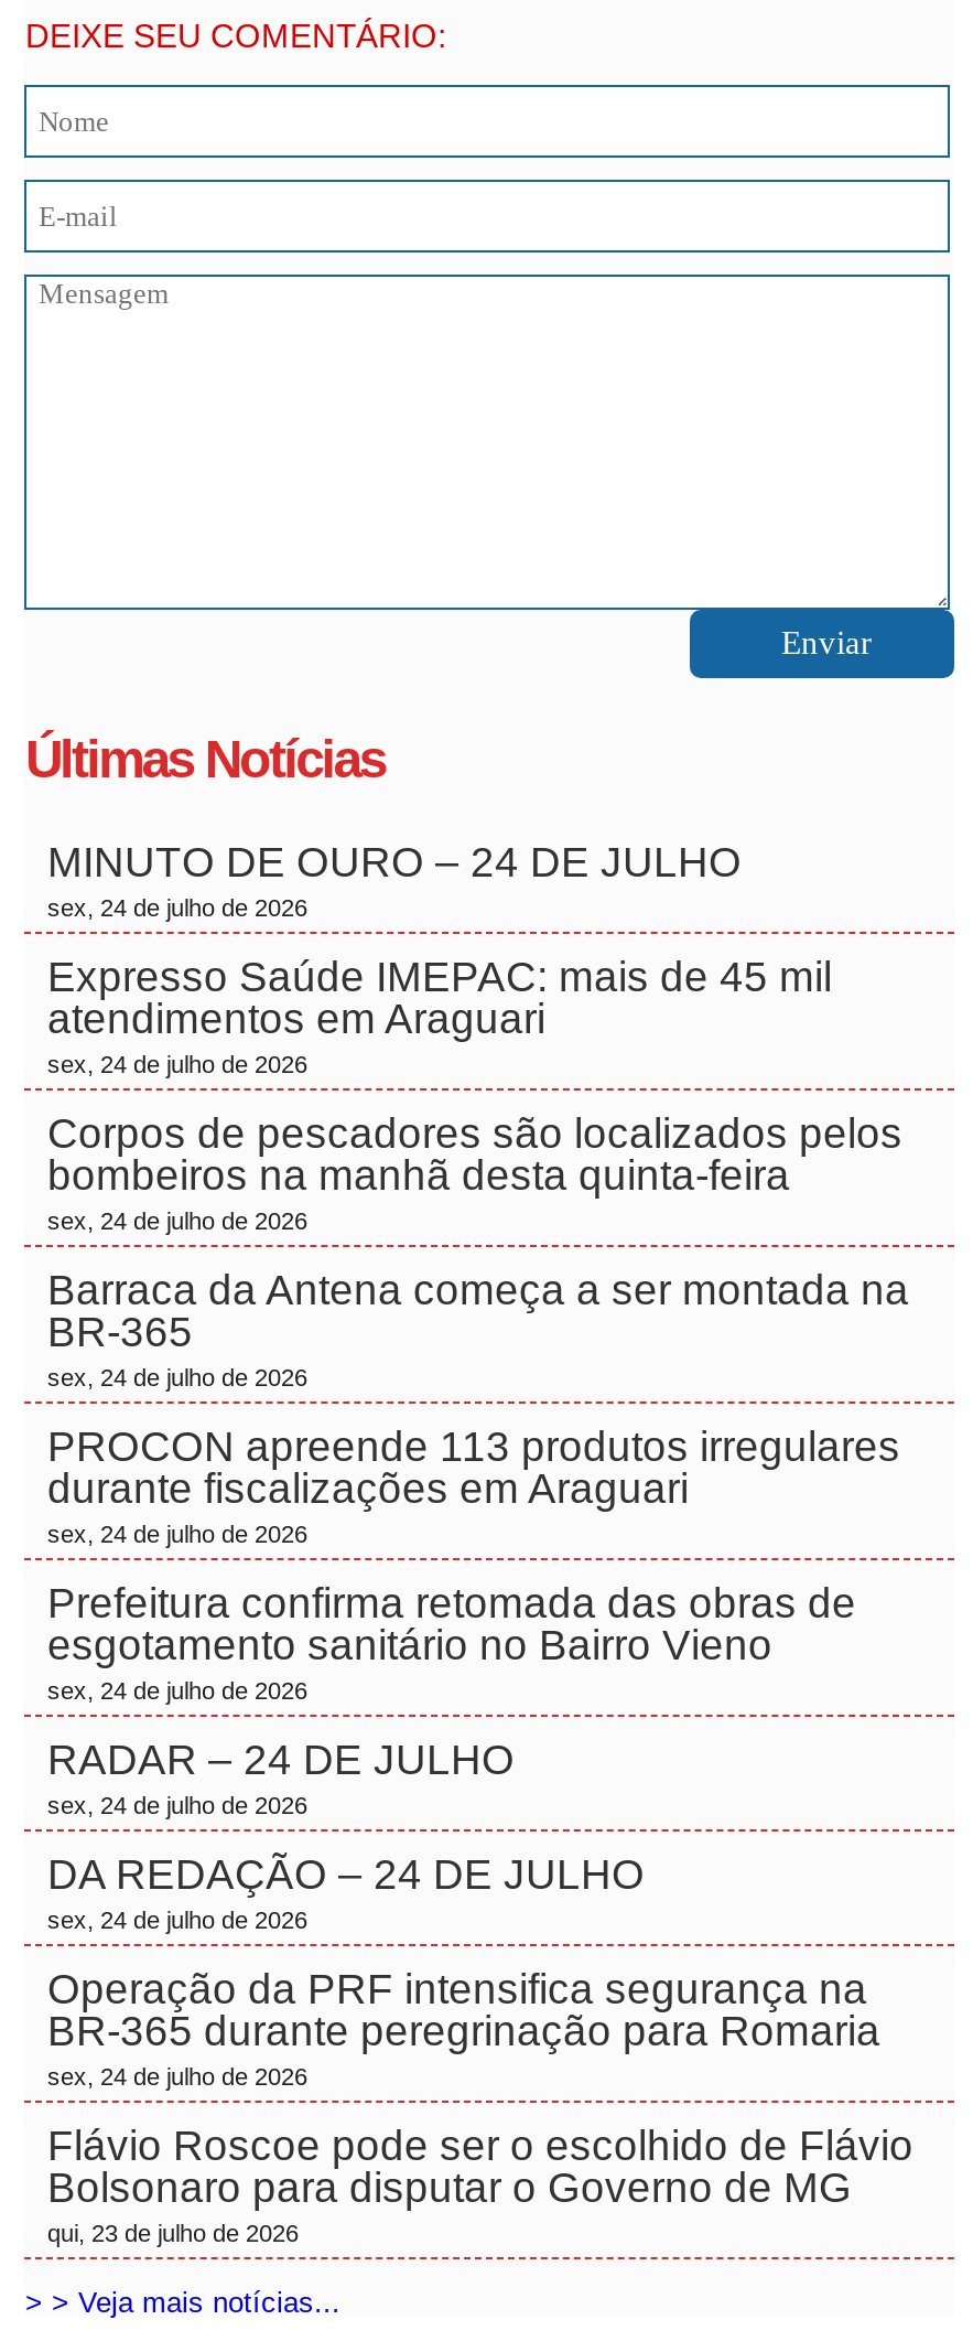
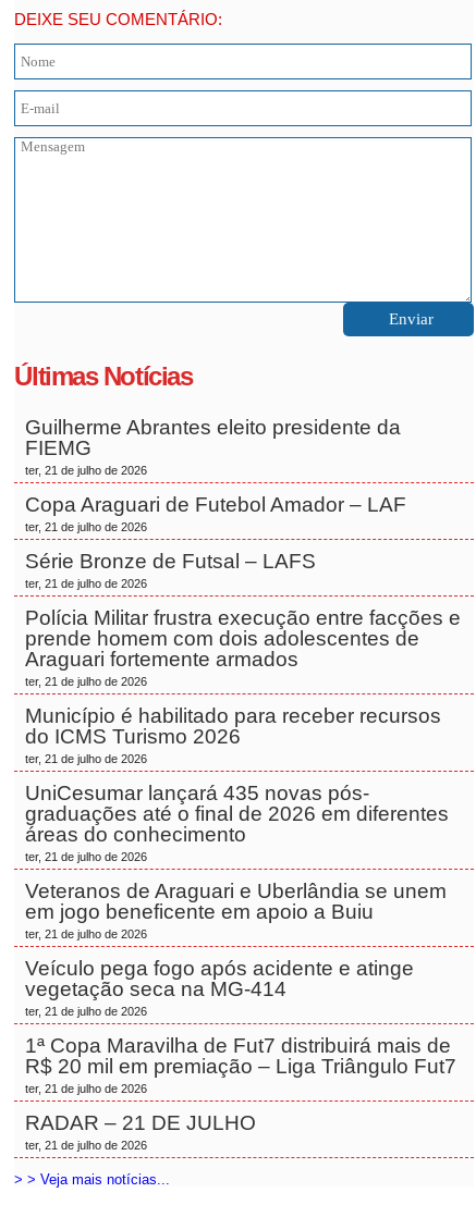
- MINUTO DE OURO – 24 DE JULHO
- sex, 24 de julho de 2026
+ Guilherme Abrantes eleito presidente da
+ FIEMG
+ ter, 21 de julho de 2026

- Expresso Saúde IMEPAC: mais de 45 mil
- atendimentos em Araguari
- sex, 24 de julho de 2026
+ Copa Araguari de Futebol Amador – LAF
+ ter, 21 de julho de 2026

- Corpos de pescadores são localizados pelos
- bombeiros na manhã desta quinta-feira
- sex, 24 de julho de 2026
+ Série Bronze de Futsal – LAFS
+ ter, 21 de julho de 2026

- Barraca da Antena começa a ser montada na
- BR-365
- sex, 24 de julho de 2026
+ Polícia Militar frustra execução entre facções e
+ prende homem com dois adolescentes de
+ Araguari fortemente armados
+ ter, 21 de julho de 2026

- PROCON apreende 113 produtos irregulares
- durante fiscalizações em Araguari
- sex, 24 de julho de 2026
+ Município é habilitado para receber recursos
+ do ICMS Turismo 2026
+ ter, 21 de julho de 2026

- Prefeitura confirma retomada das obras de
- esgotamento sanitário no Bairro Vieno
- sex, 24 de julho de 2026
+ UniCesumar lançará 435 novas pós-
+ graduações até o final de 2026 em diferentes
+ áreas do conhecimento
+ ter, 21 de julho de 2026

- RADAR – 24 DE JULHO
- sex, 24 de julho de 2026
+ Veteranos de Araguari e Uberlândia se unem
+ em jogo beneficente em apoio a Buiu
+ ter, 21 de julho de 2026

- DA REDAÇÃO – 24 DE JULHO
- sex, 24 de julho de 2026
+ Veículo pega fogo após acidente e atinge
+ vegetação seca na MG-414
+ ter, 21 de julho de 2026

- Operação da PRF intensifica segurança na
- BR-365 durante peregrinação para Romaria
- sex, 24 de julho de 2026
+ 1ª Copa Maravilha de Fut7 distribuirá mais de
+ R$ 20 mil em premiação – Liga Triângulo Fut7
+ ter, 21 de julho de 2026

- Flávio Roscoe pode ser o escolhido de Flávio
- Bolsonaro para disputar o Governo de MG
- qui, 23 de julho de 2026
+ RADAR – 21 DE JULHO
+ ter, 21 de julho de 2026
